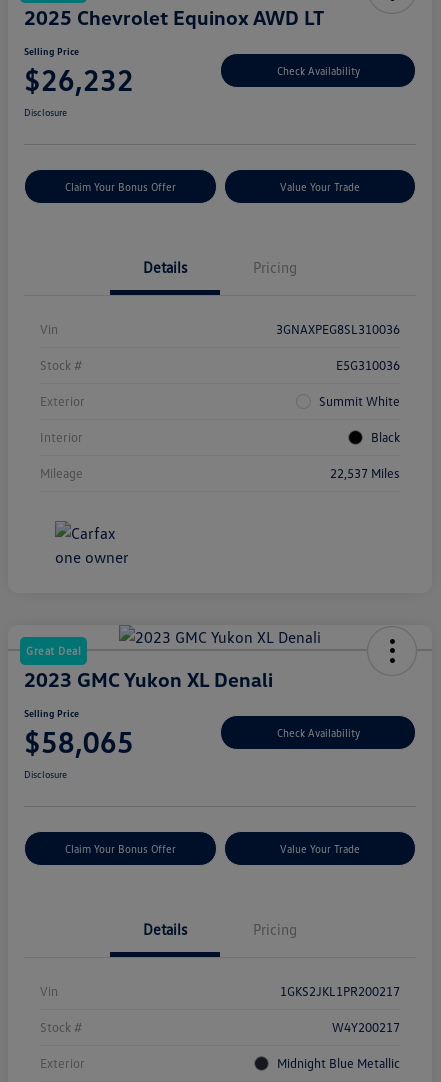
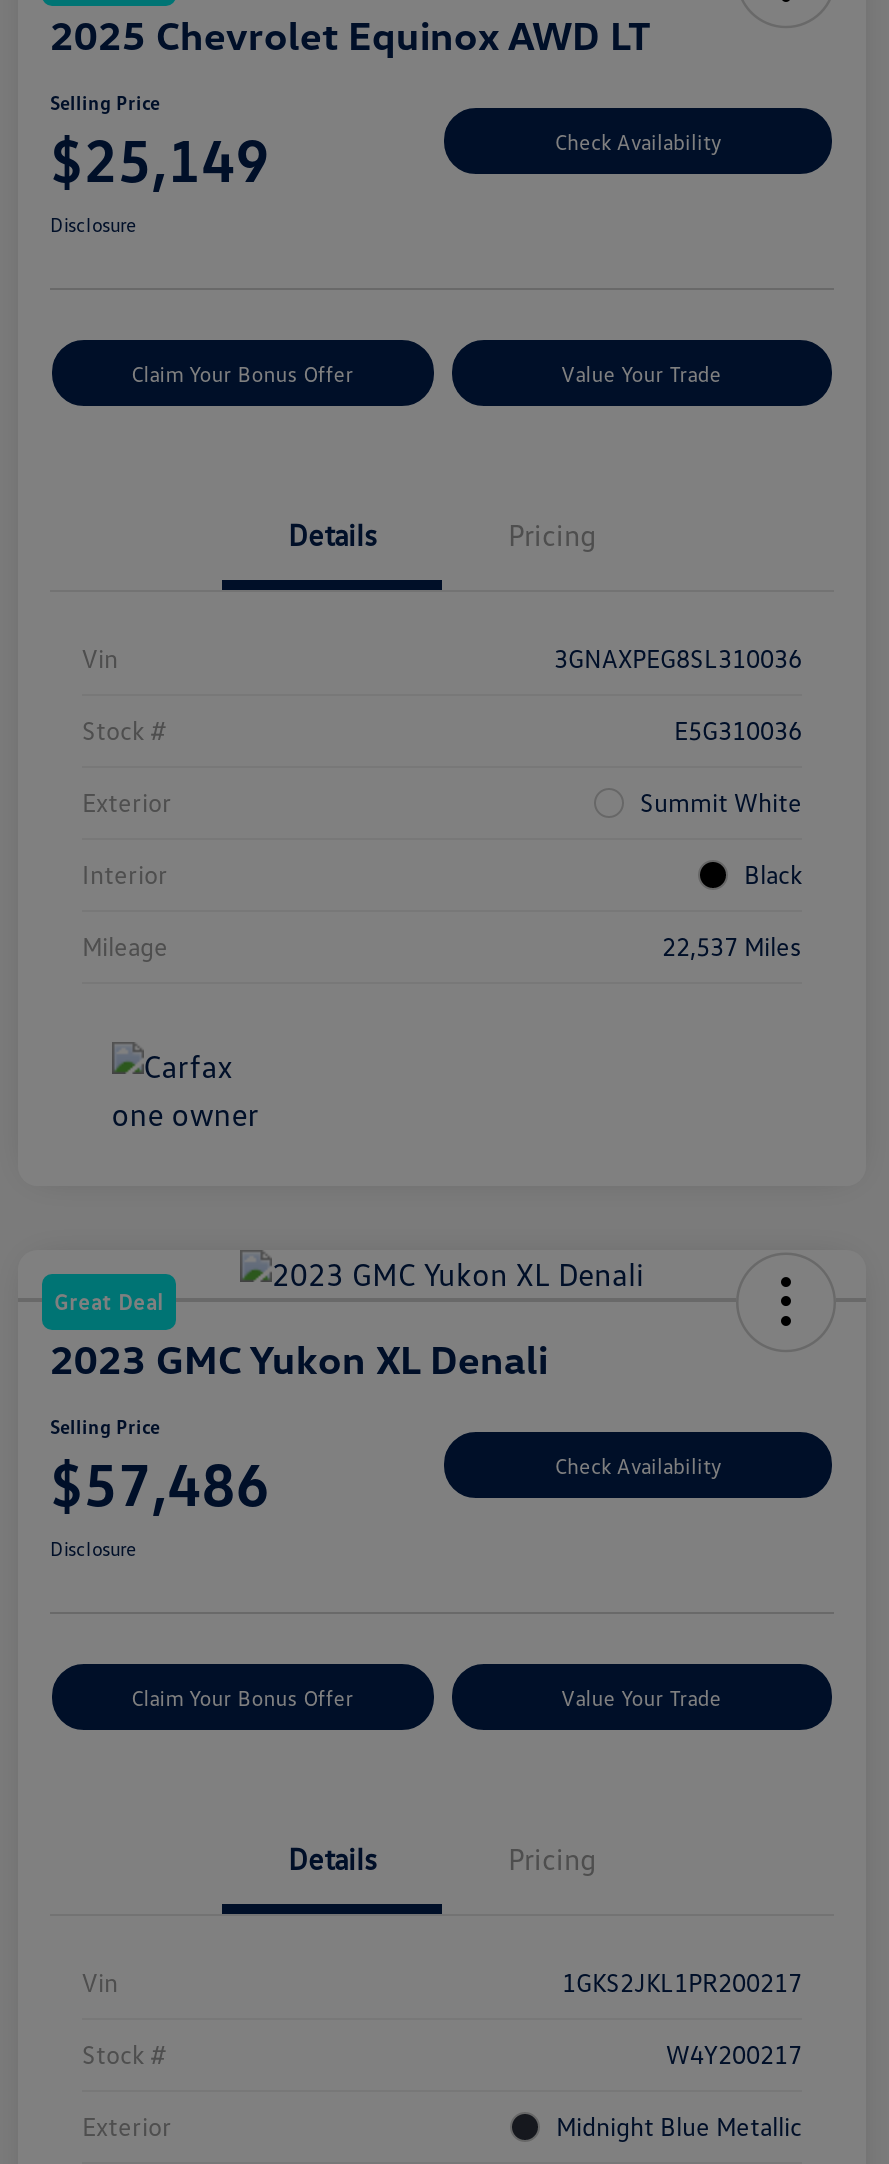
- $26,232
+ $25,149

- $58,065
+ $57,486
